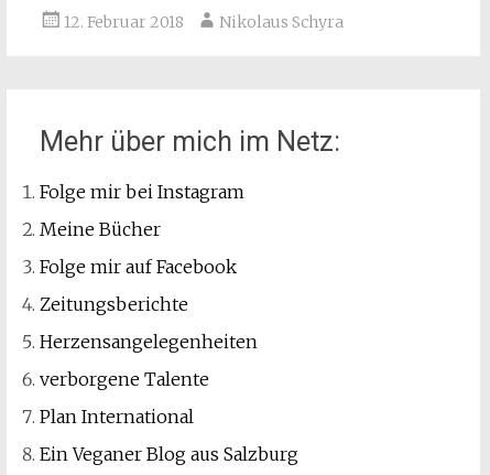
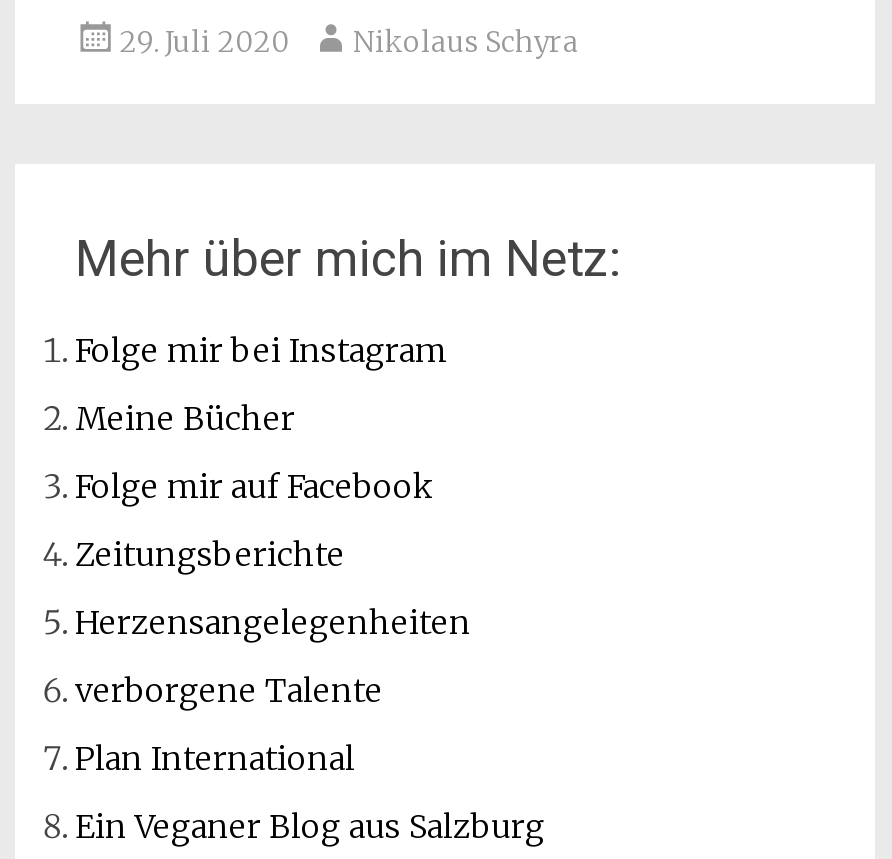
- 12. Februar 2018 Nikolaus Schyra
+ 29. Juli 2020 Nikolaus Schyra
